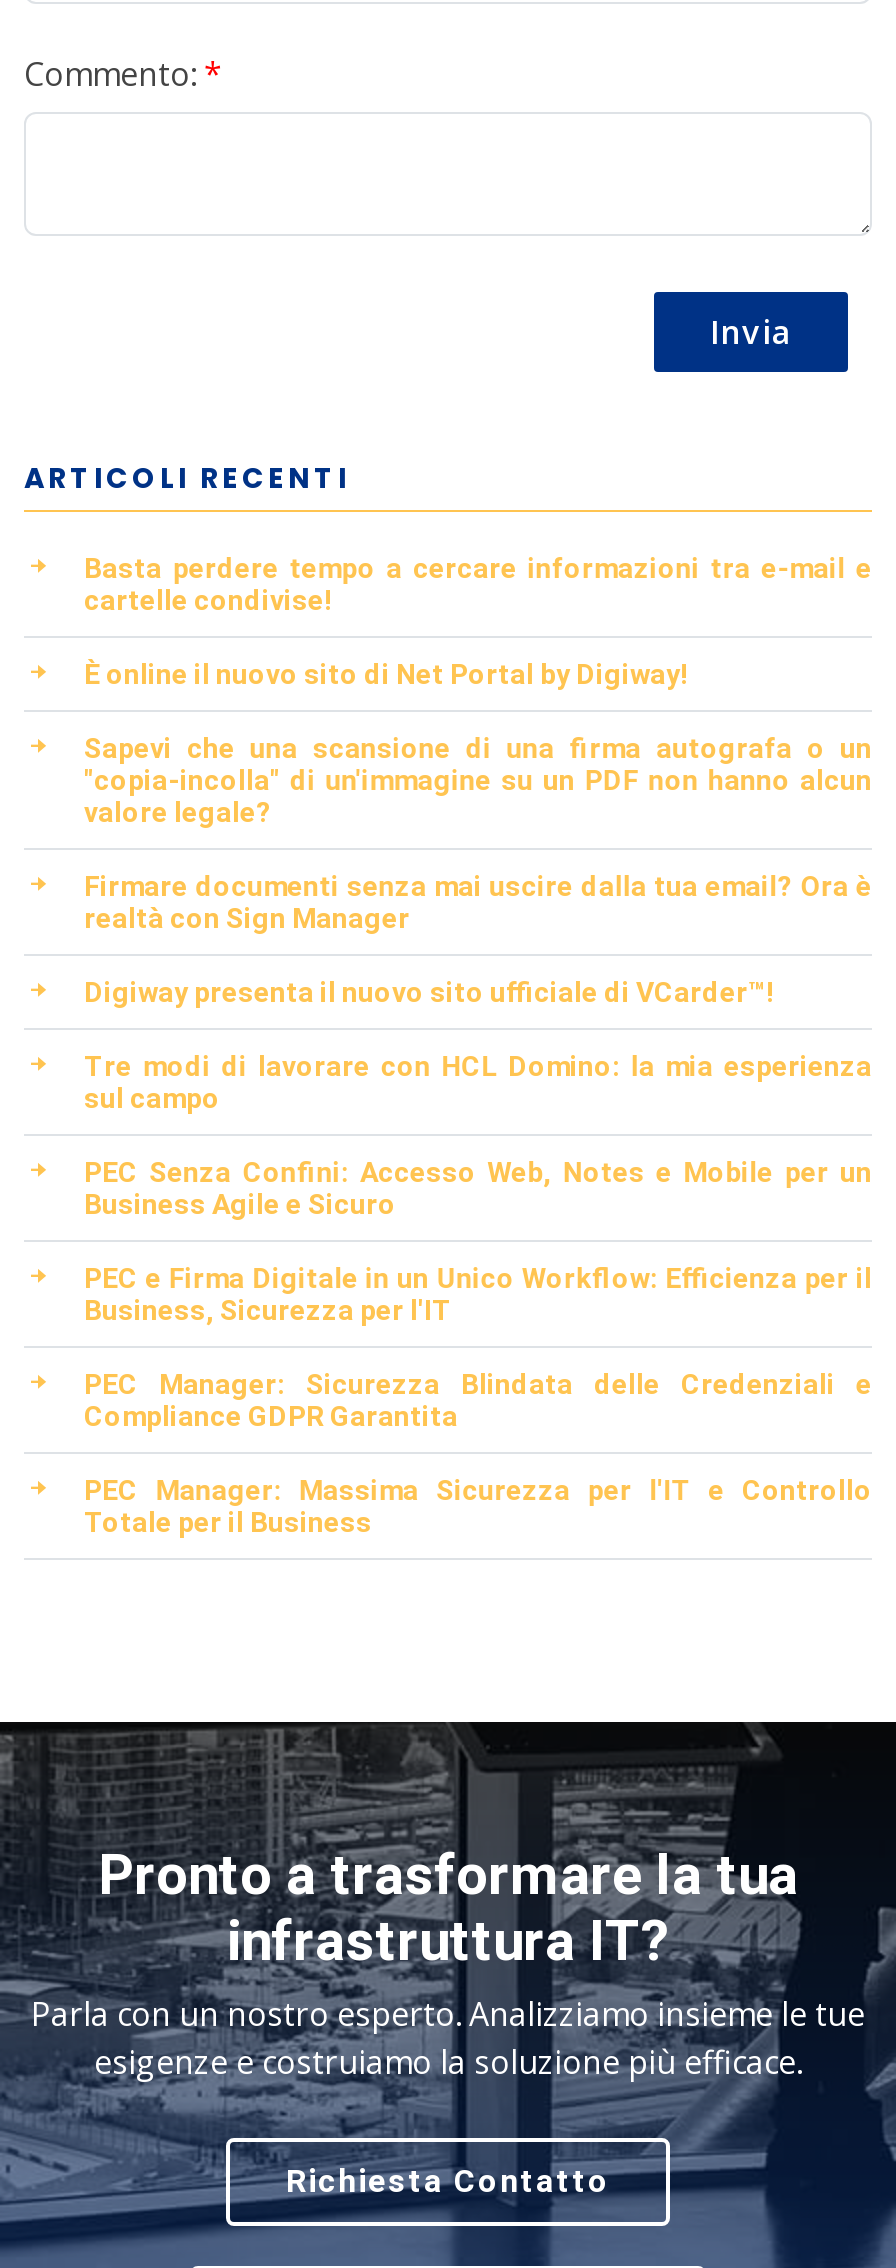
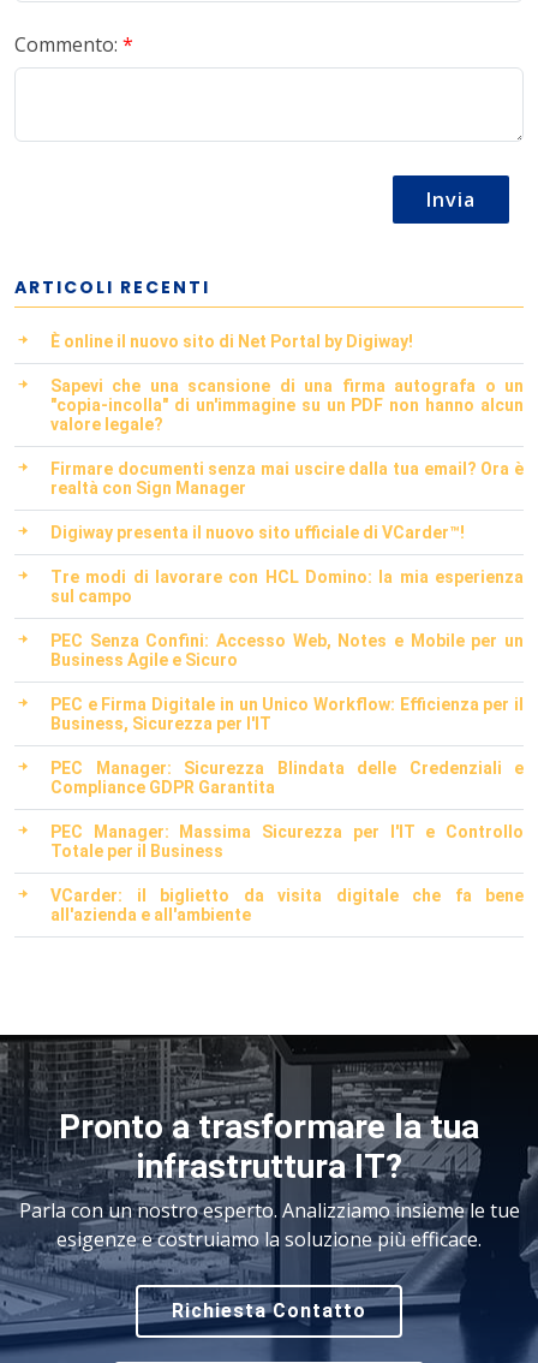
- Basta perdere tempo a cercare informazioni tra e-mail e
- cartelle condivise!

moved up: È online il nuovo sito di Net Portal by Digiway! | Sapevi che una scansione di una firma autografa o un | "copia-incolla" di un'immagine su un PDF non hanno alcun | ... | PEC Manager: Massima Sicurezza per l'IT e Controllo | Totale per il Business

+ VCarder: il biglietto da visita digitale che fa bene
+ all'azienda e all'ambiente
